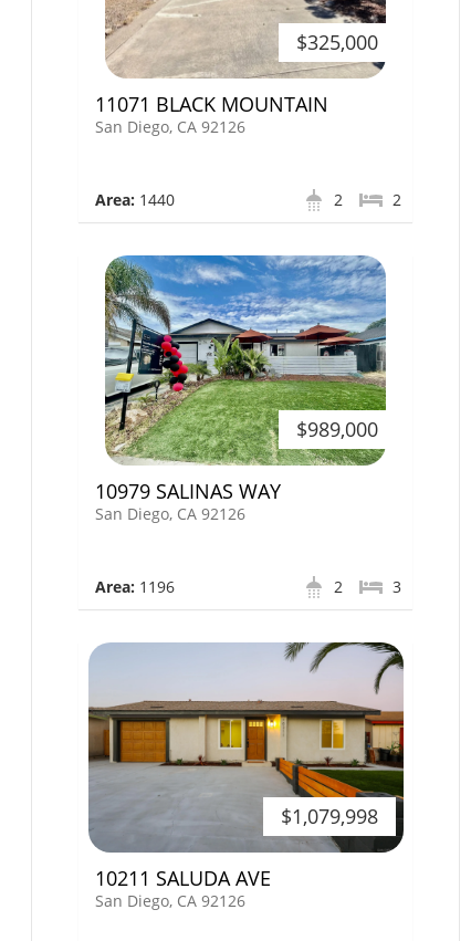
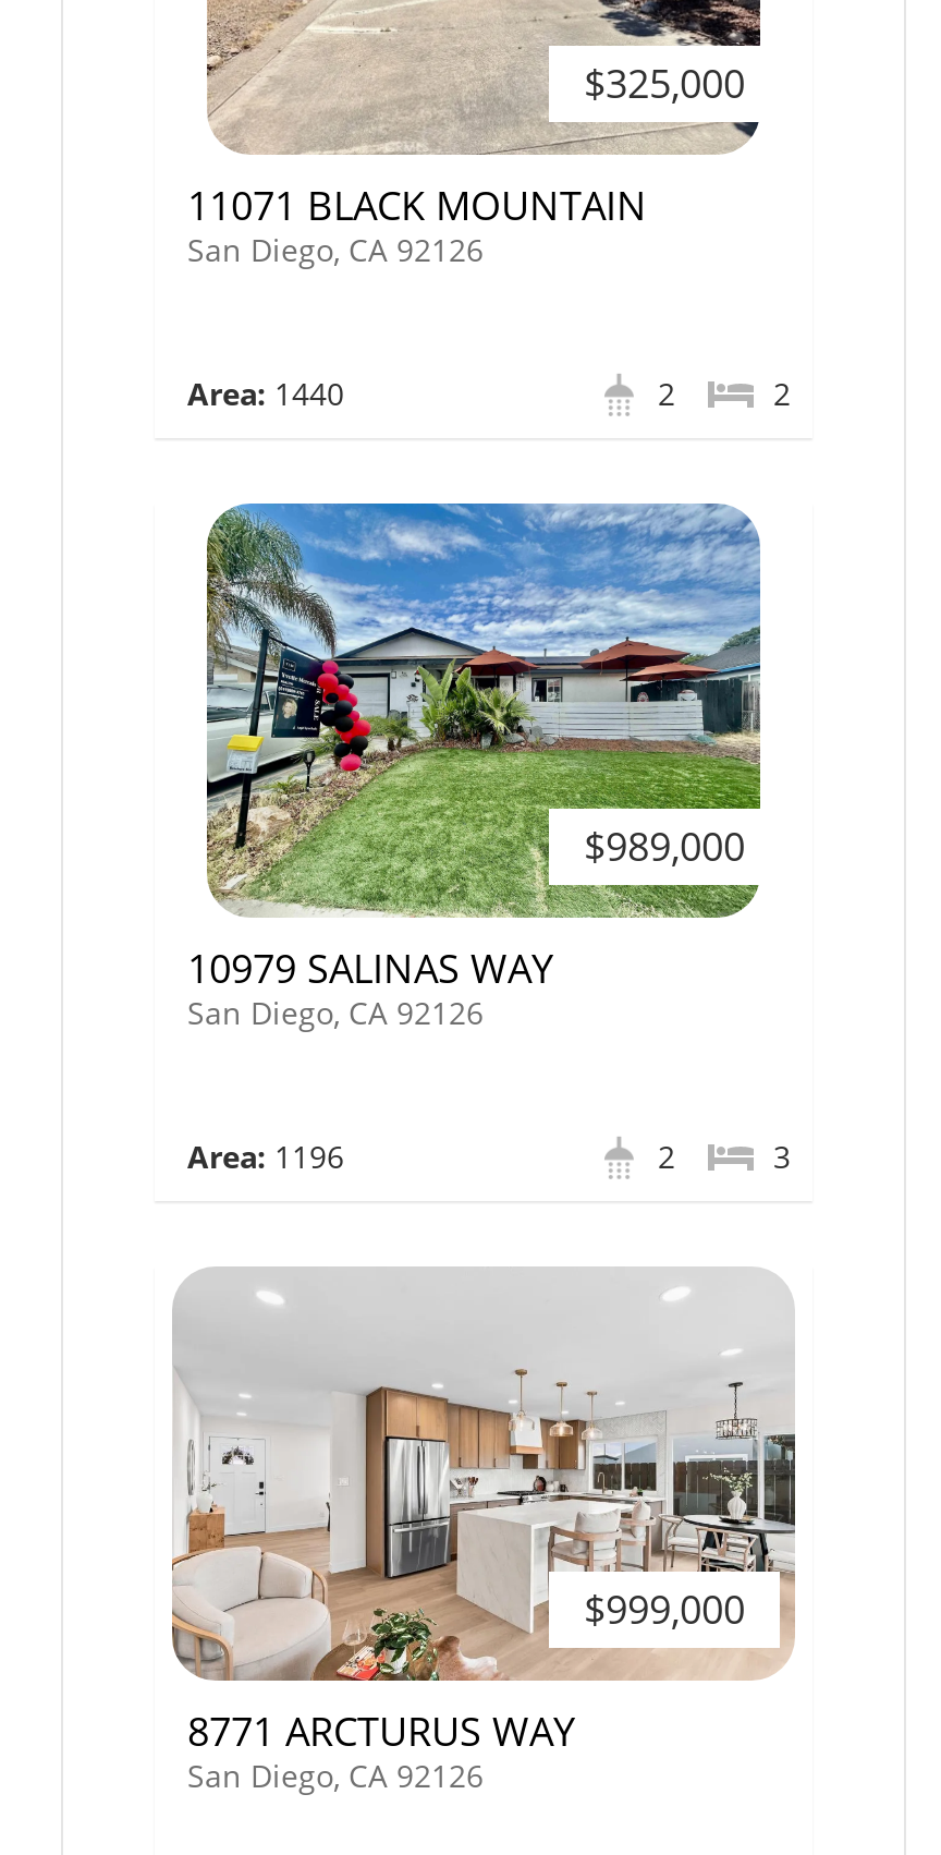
- [image]
- $1,079,998
+ [image]
+ $999,000

- 10211 SALUDA AVE
+ 8771 ARCTURUS WAY
